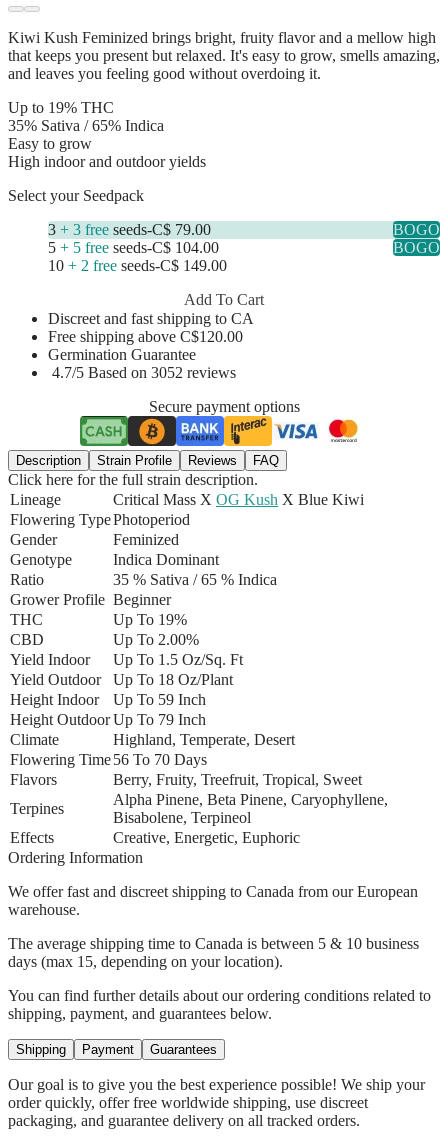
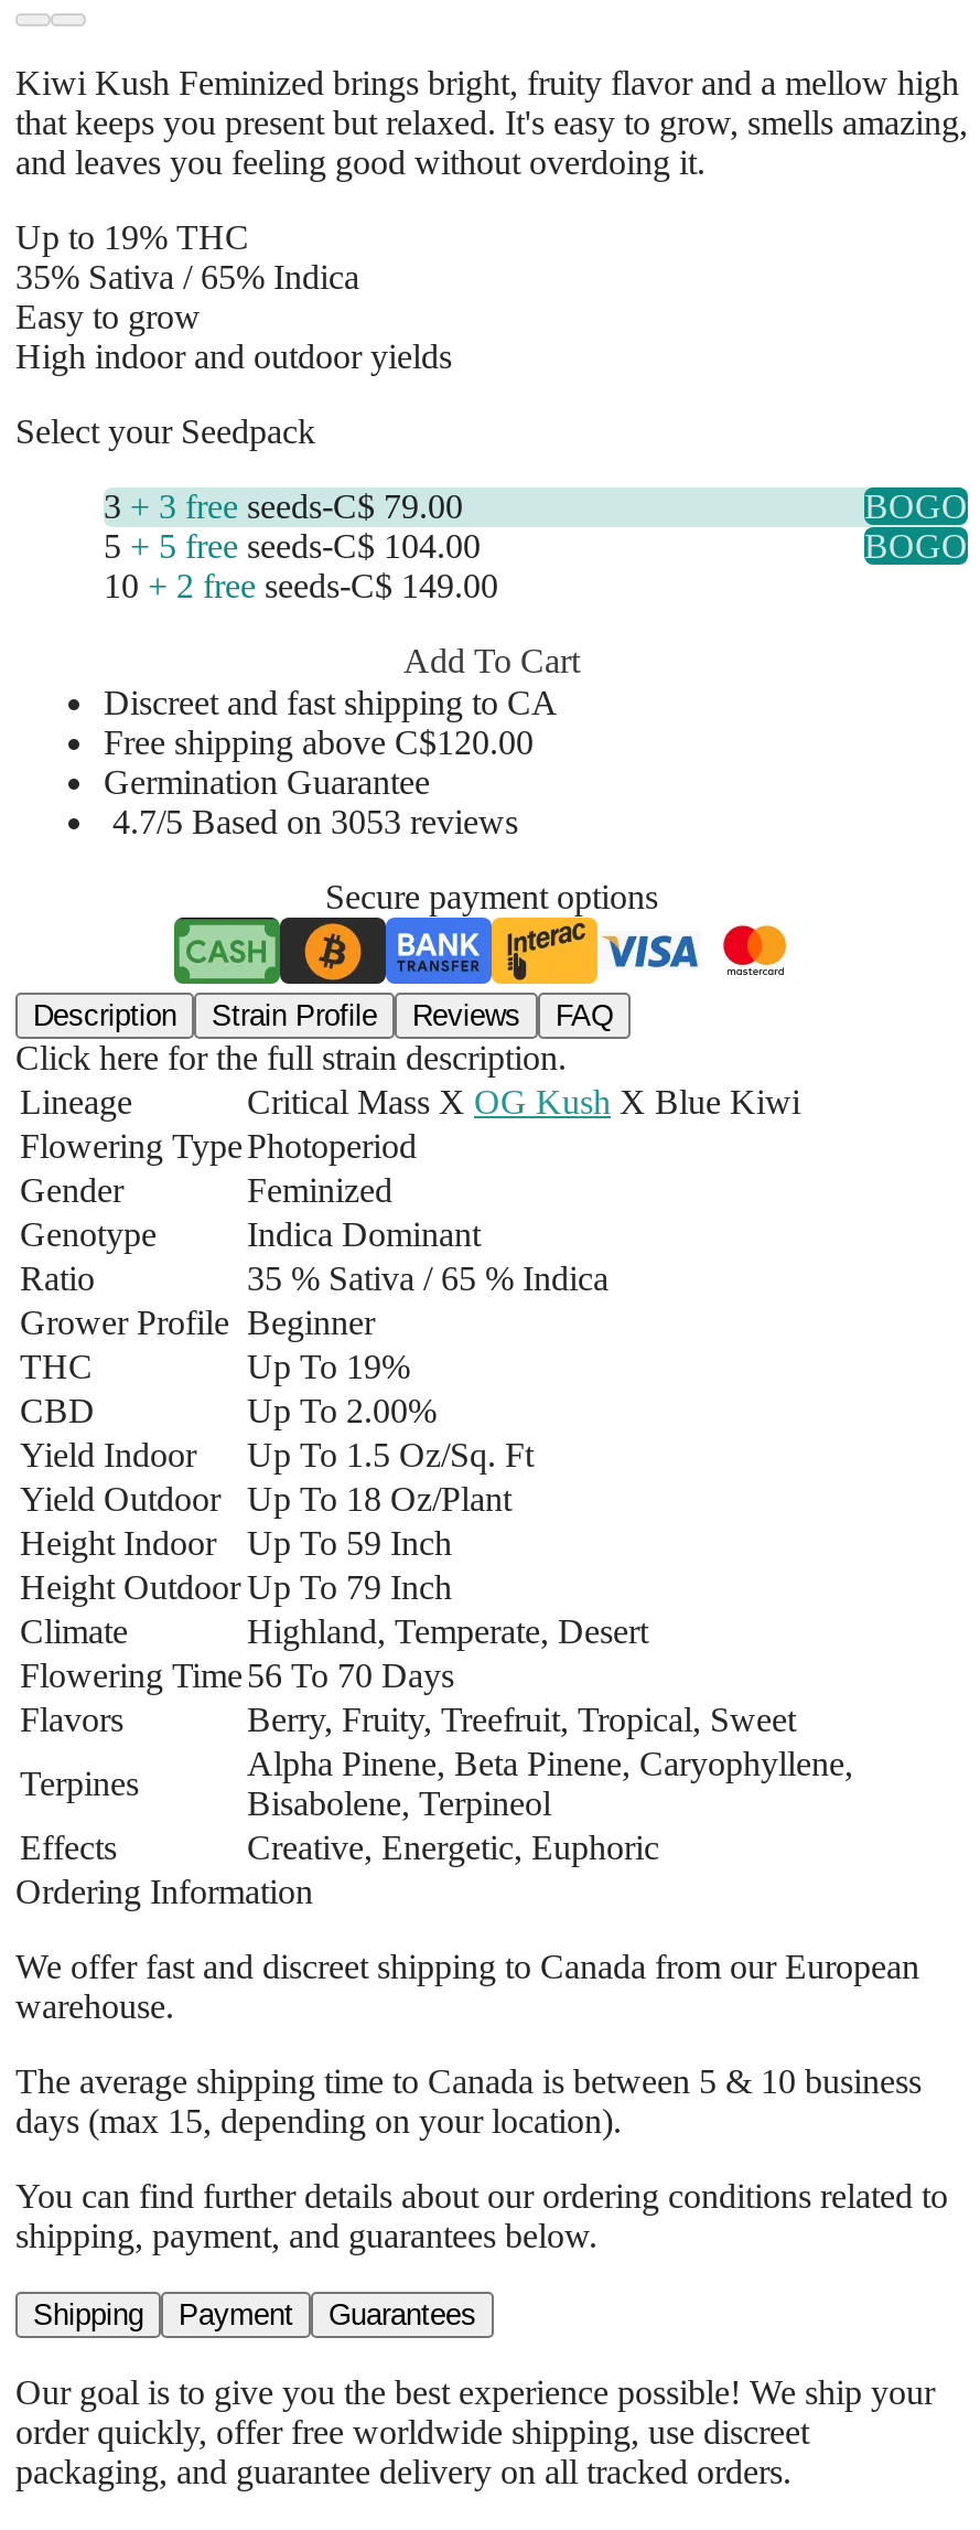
- 4.7/5 Based on 3052 reviews
+ 4.7/5 Based on 3053 reviews
